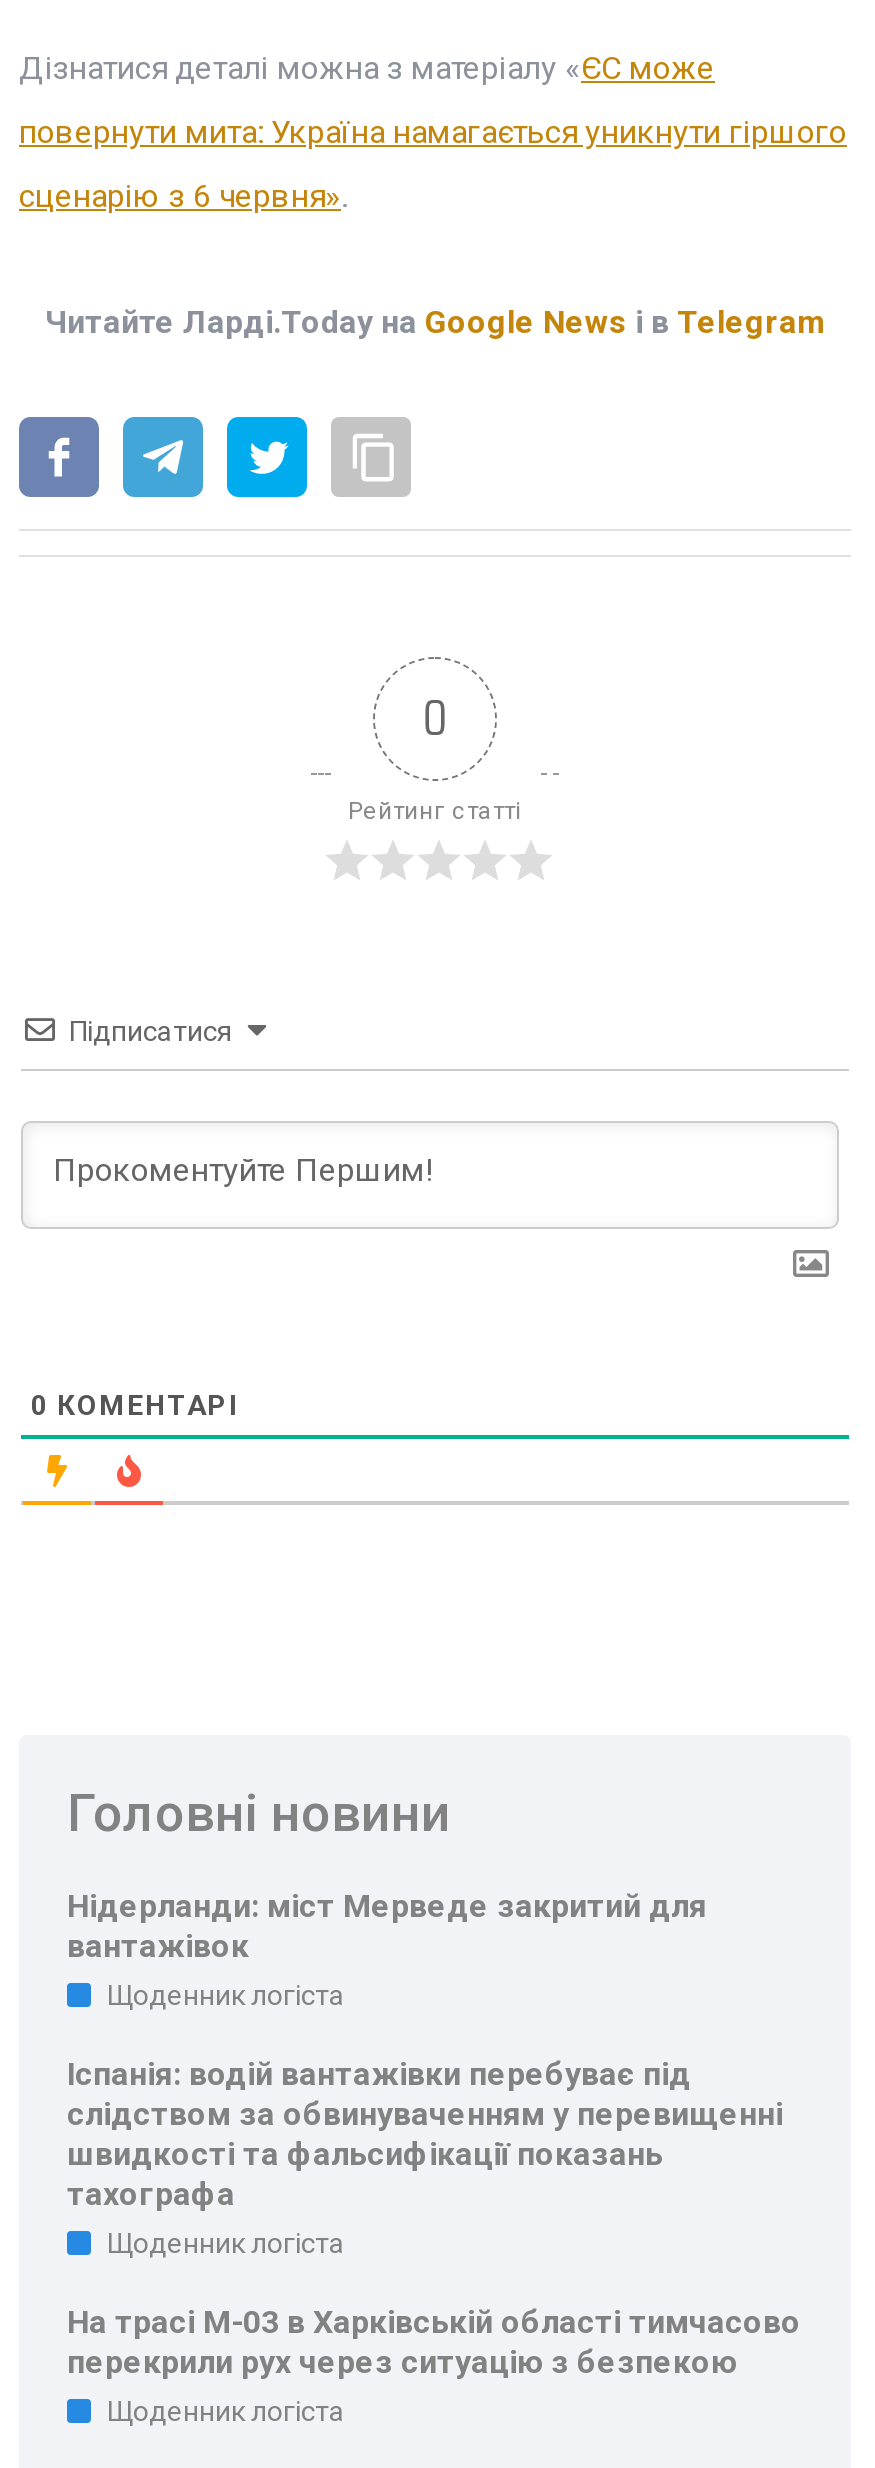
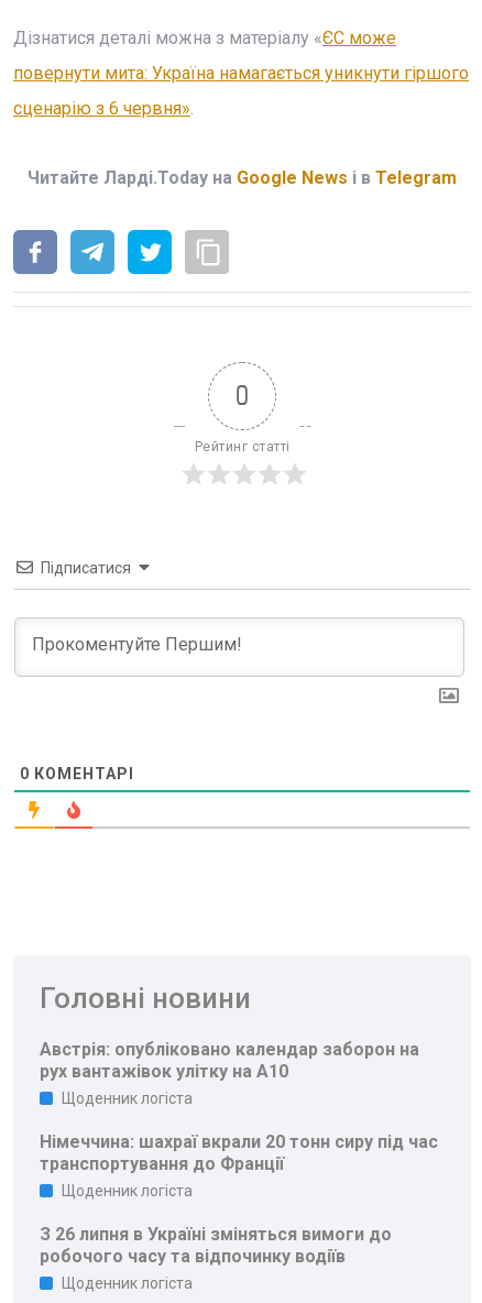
- Нідерланди: міст Мерведе закритий для
- вантажівок
+ Австрія: опубліковано календар заборон на
+ рух вантажівок улітку на A10

- Іспанія: водій вантажівки перебуває під
- слідством за обвинуваченням у перевищенні
- швидкості та фальсифікації показань
- тахографа
+ Німеччина: шахраї вкрали 20 тонн сиру під час
+ транспортування до Франції

- На трасі М-03 в Харківській області тимчасово
- перекрили рух через ситуацію з безпекою
+ З 26 липня в Україні зміняться вимоги до
+ робочого часу та відпочинку водіїв
